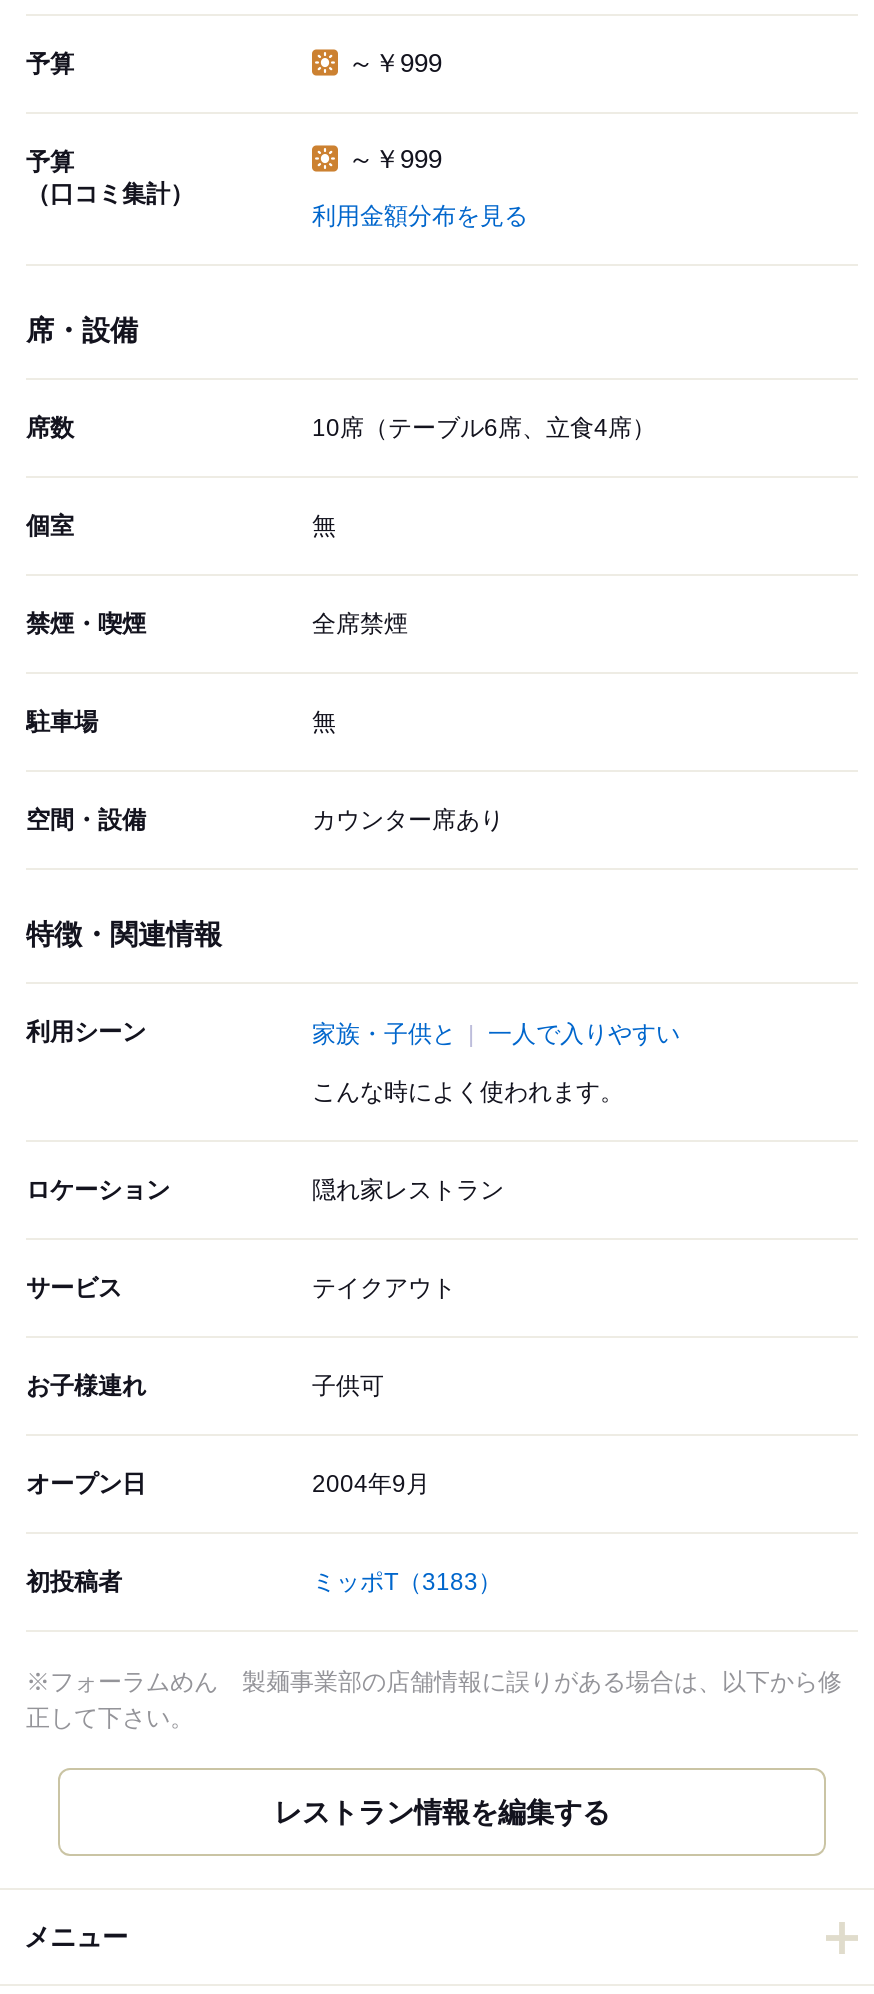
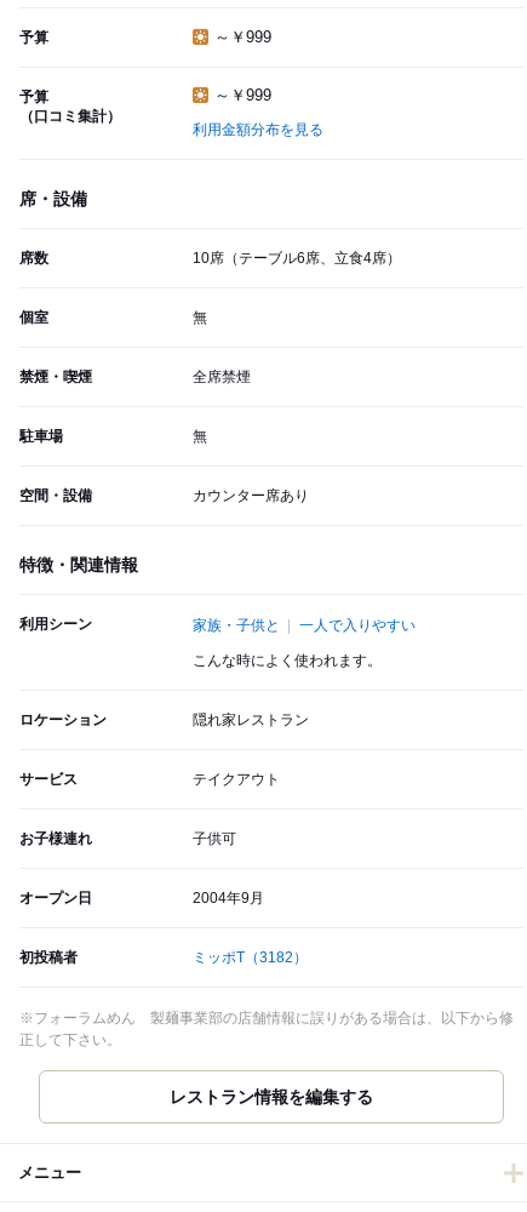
- ミッポT（3183）
+ ミッポT（3182）
